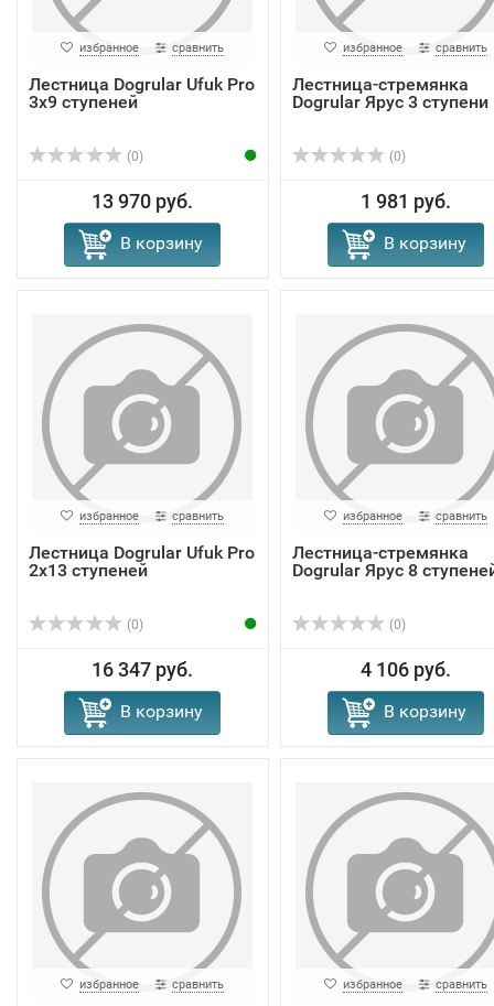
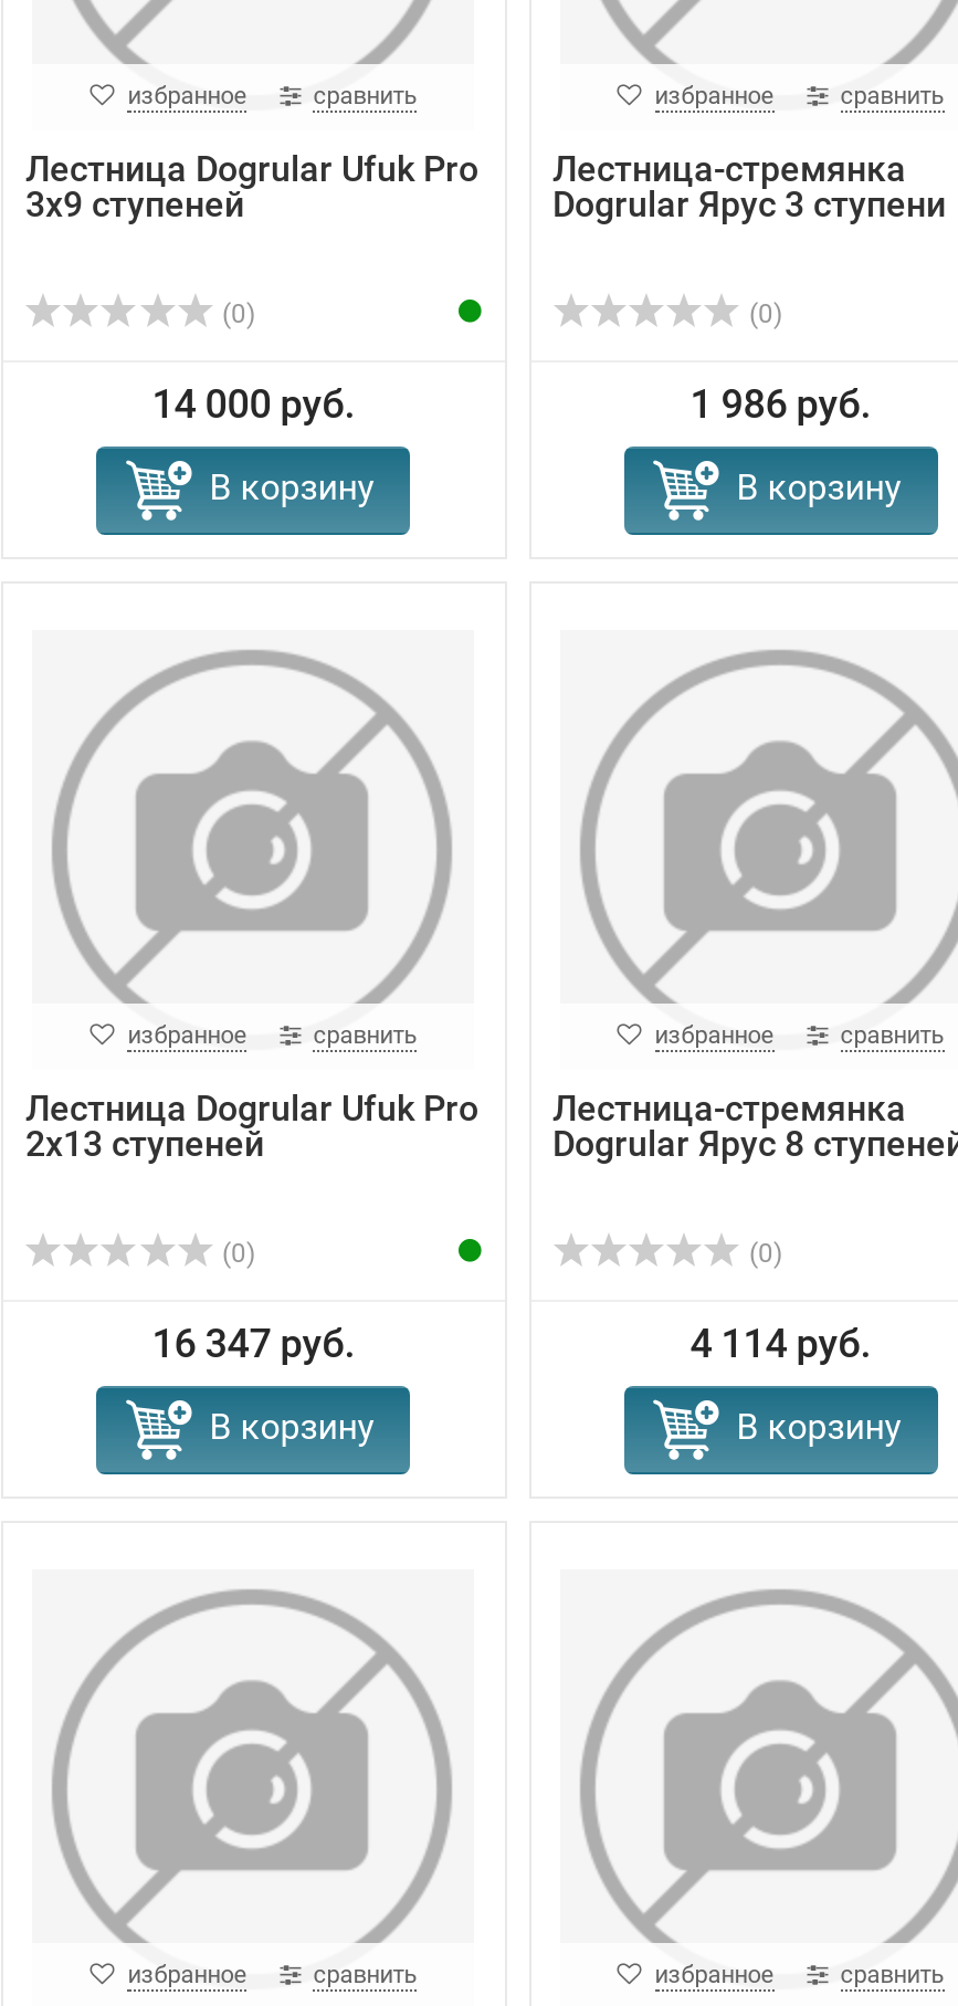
- 13 970 руб.
+ 14 000 руб.

- 1 981 руб.
+ 1 986 руб.

- 4 106 руб.
+ 4 114 руб.
